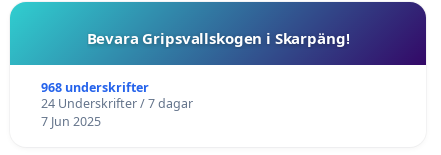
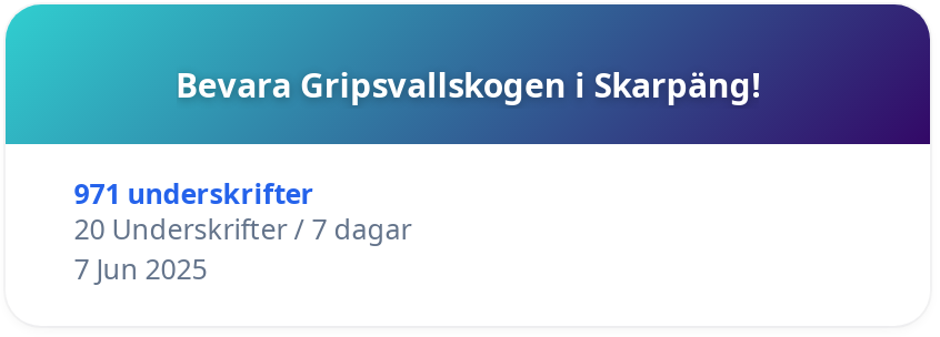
- 968 underskrifter
+ 971 underskrifter

- 24 Underskrifter / 7 dagar
+ 20 Underskrifter / 7 dagar
